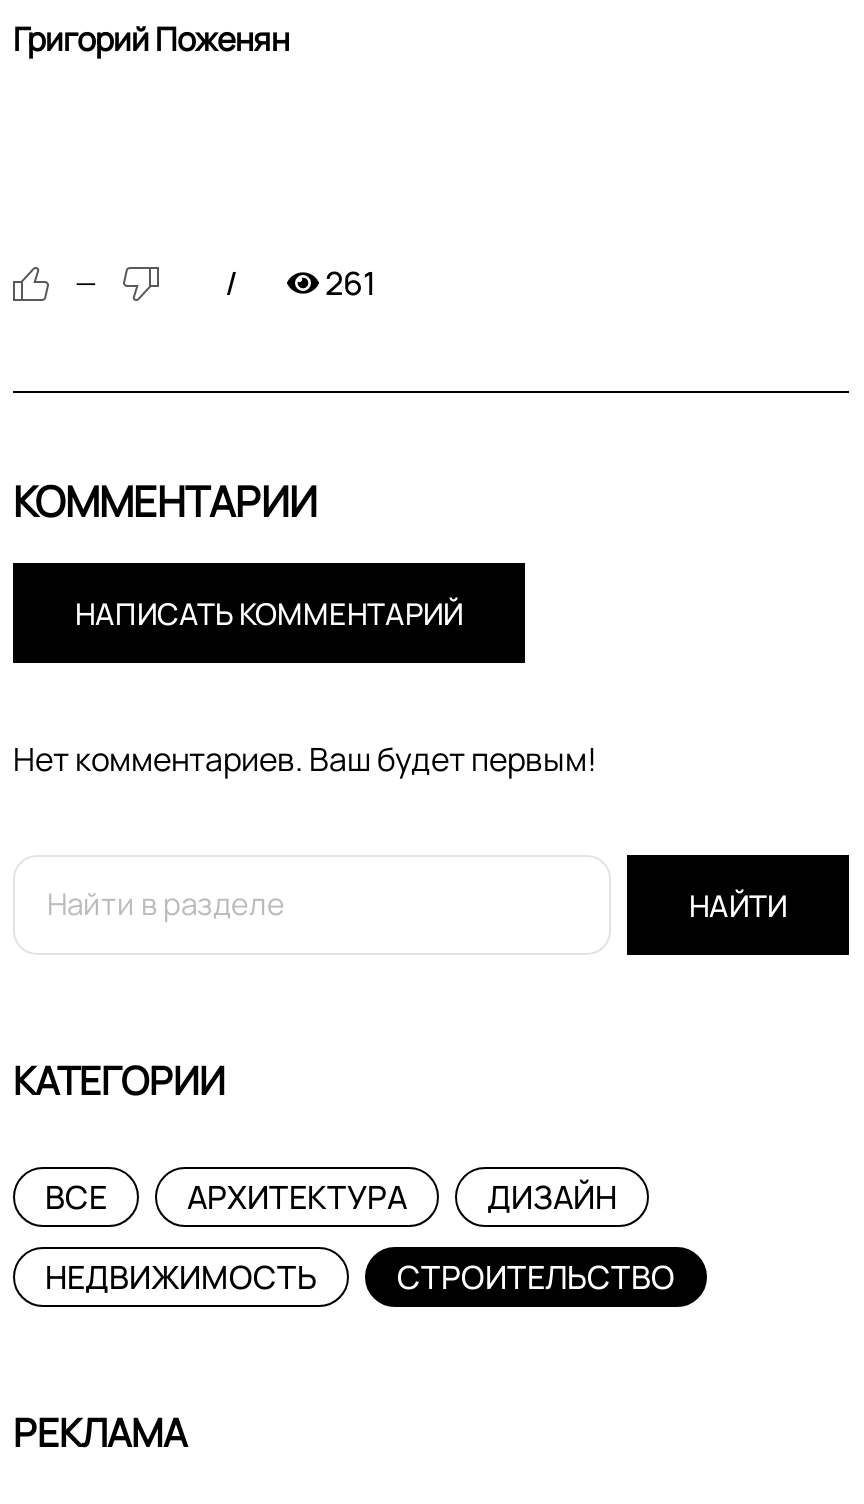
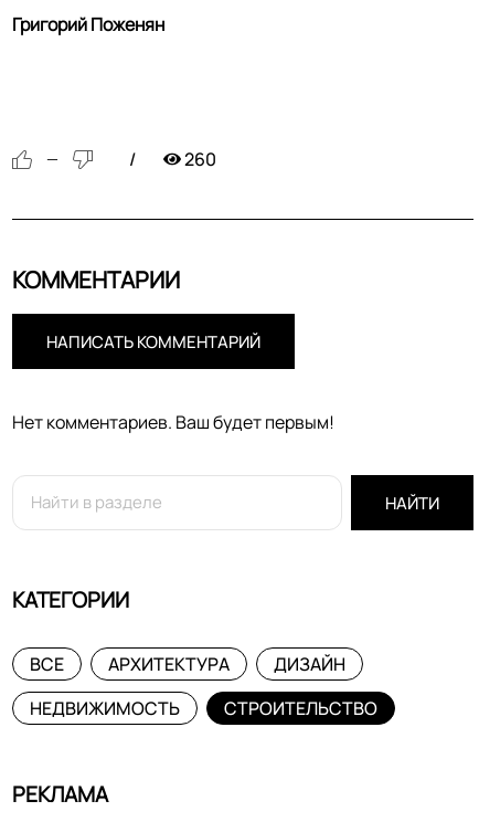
- 261
+ 260
